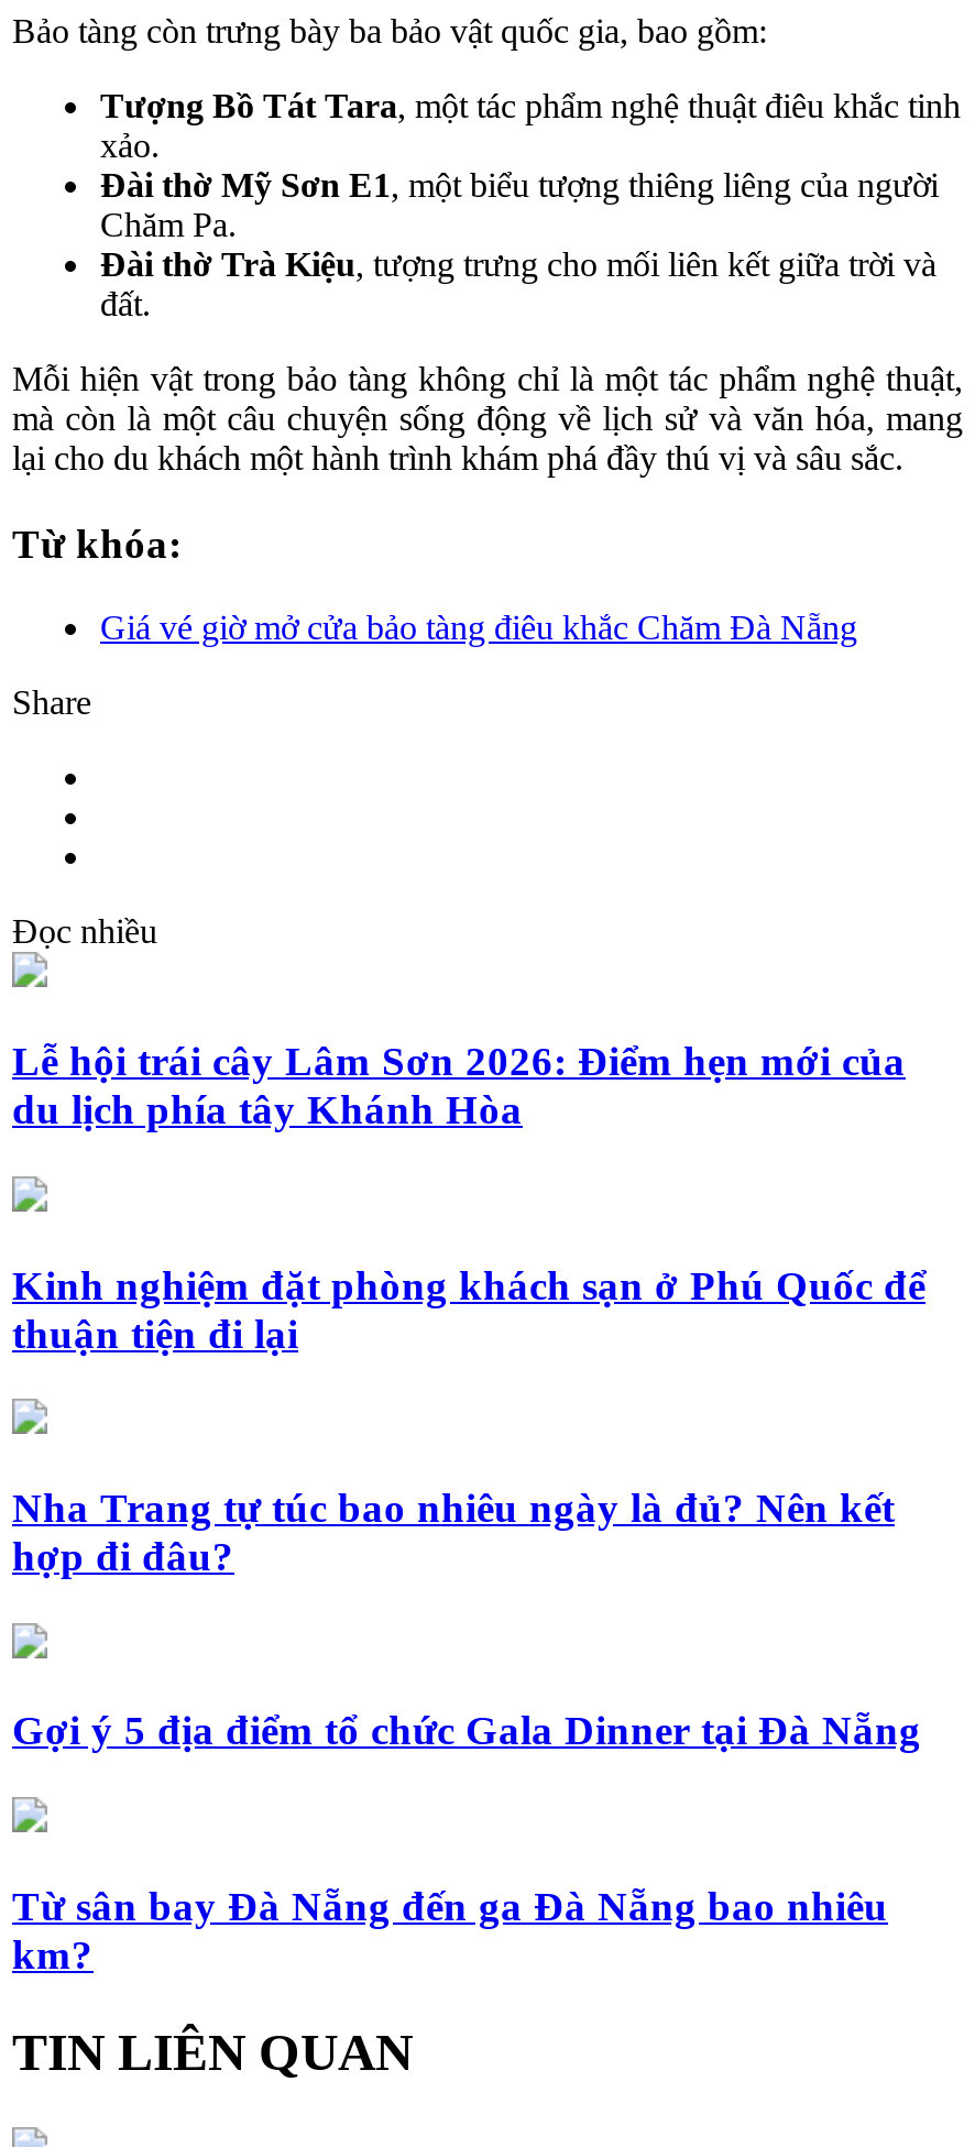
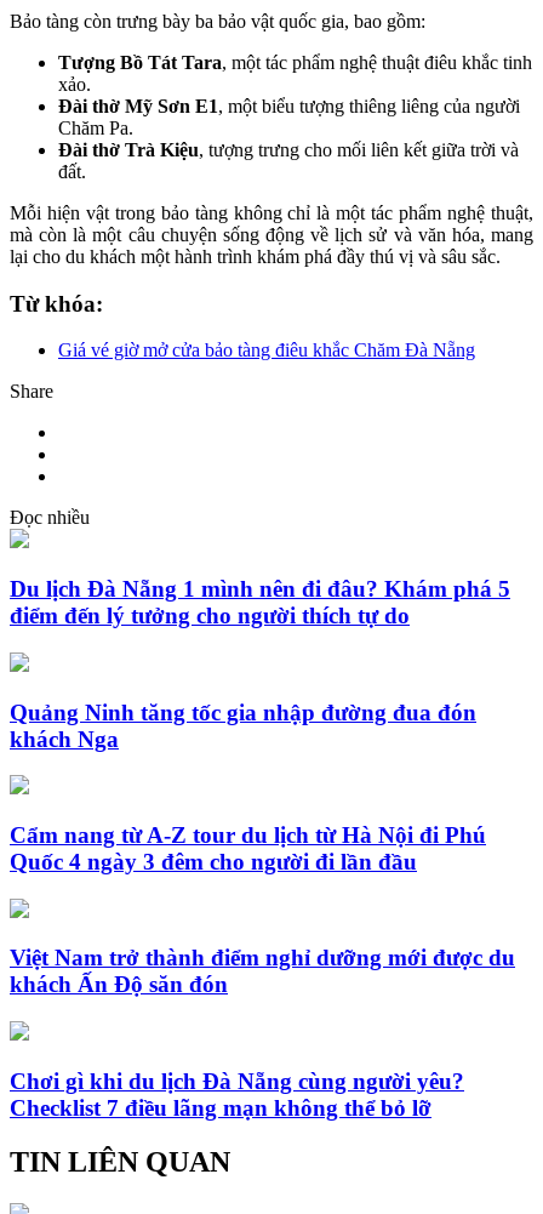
- Lễ hội trái cây Lâm Sơn 2026: Điểm hẹn mới của
- du lịch phía tây Khánh Hòa
+ Du lịch Đà Nẵng 1 mình nên đi đâu? Khám phá 5
+ điểm đến lý tưởng cho người thích tự do

- Kinh nghiệm đặt phòng khách sạn ở Phú Quốc để
- thuận tiện đi lại
+ Quảng Ninh tăng tốc gia nhập đường đua đón
+ khách Nga

- Nha Trang tự túc bao nhiêu ngày là đủ? Nên kết
- hợp đi đâu?
+ Cẩm nang từ A-Z tour du lịch từ Hà Nội đi Phú
+ Quốc 4 ngày 3 đêm cho người đi lần đầu

- Gợi ý 5 địa điểm tổ chức Gala Dinner tại Đà Nẵng
+ Việt Nam trở thành điểm nghỉ dưỡng mới được du
+ khách Ấn Độ săn đón

- Từ sân bay Đà Nẵng đến ga Đà Nẵng bao nhiêu
- km?
+ Chơi gì khi du lịch Đà Nẵng cùng người yêu?
+ Checklist 7 điều lãng mạn không thể bỏ lỡ
